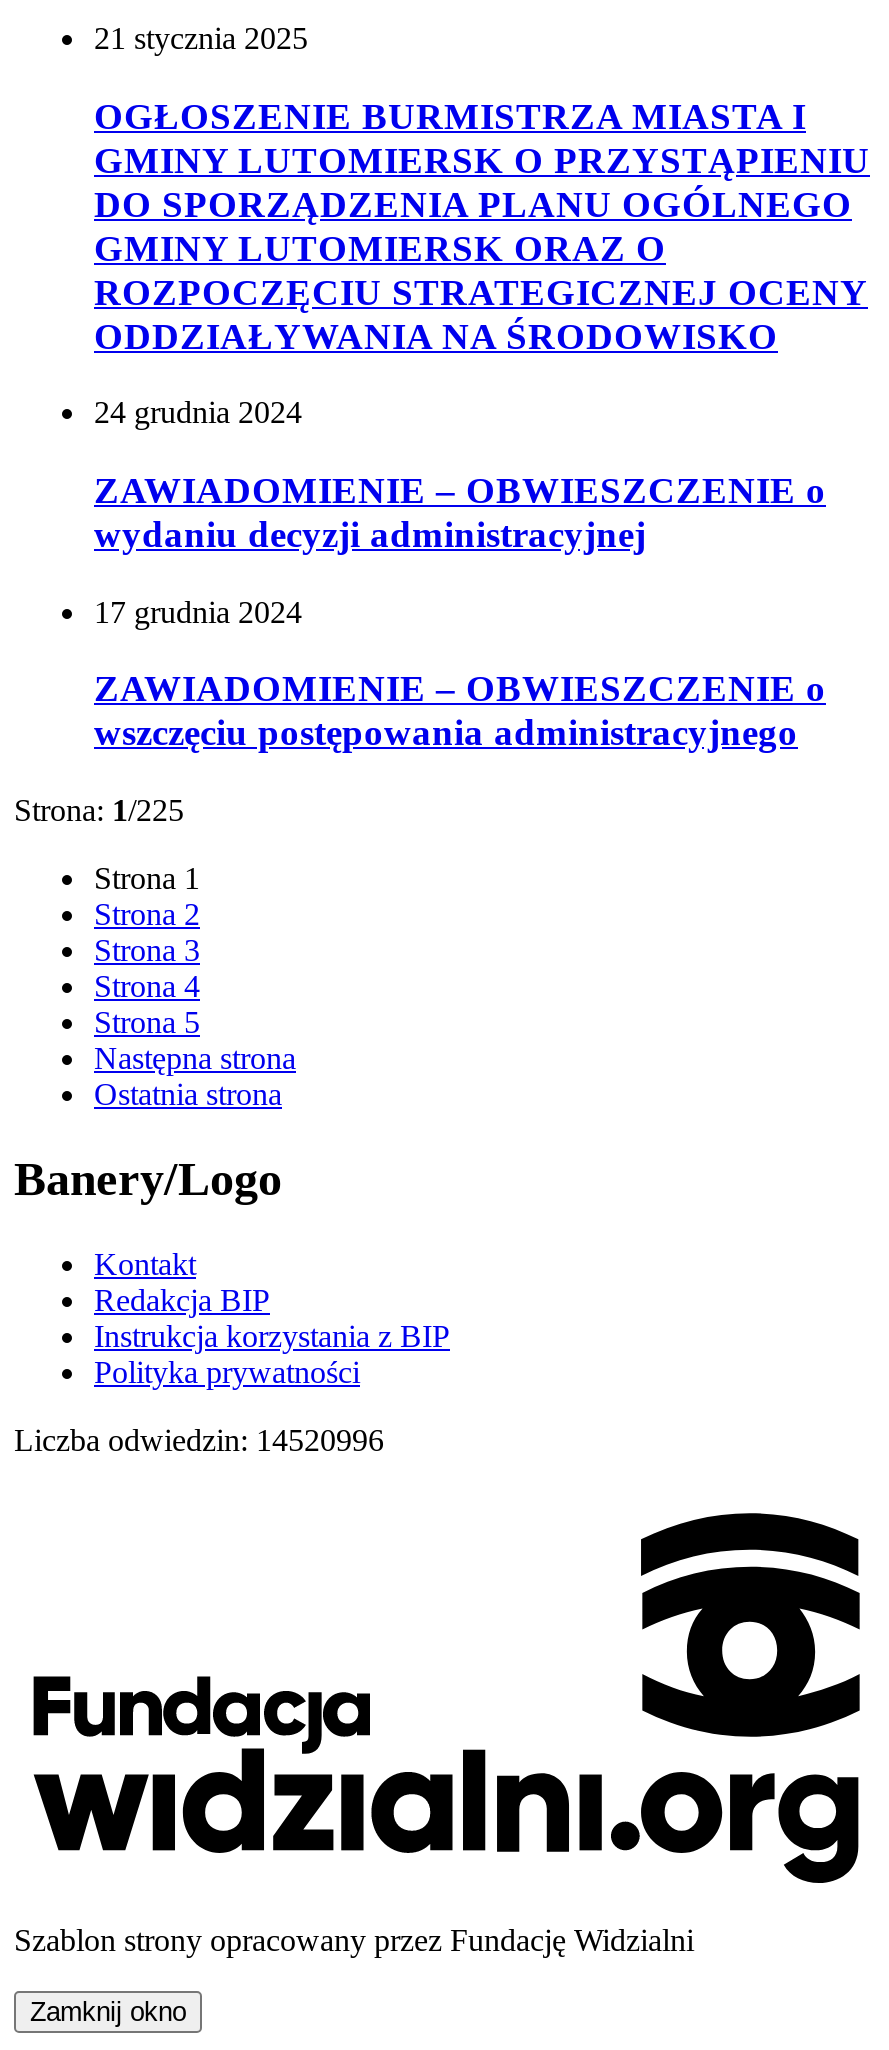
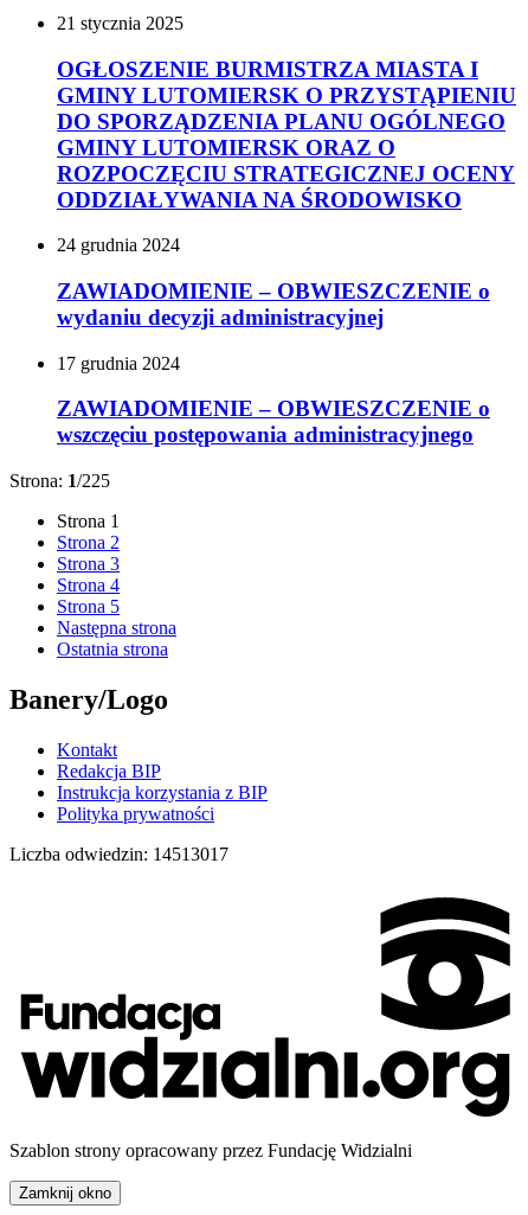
- Liczba odwiedzin: 14520996
+ Liczba odwiedzin: 14513017
